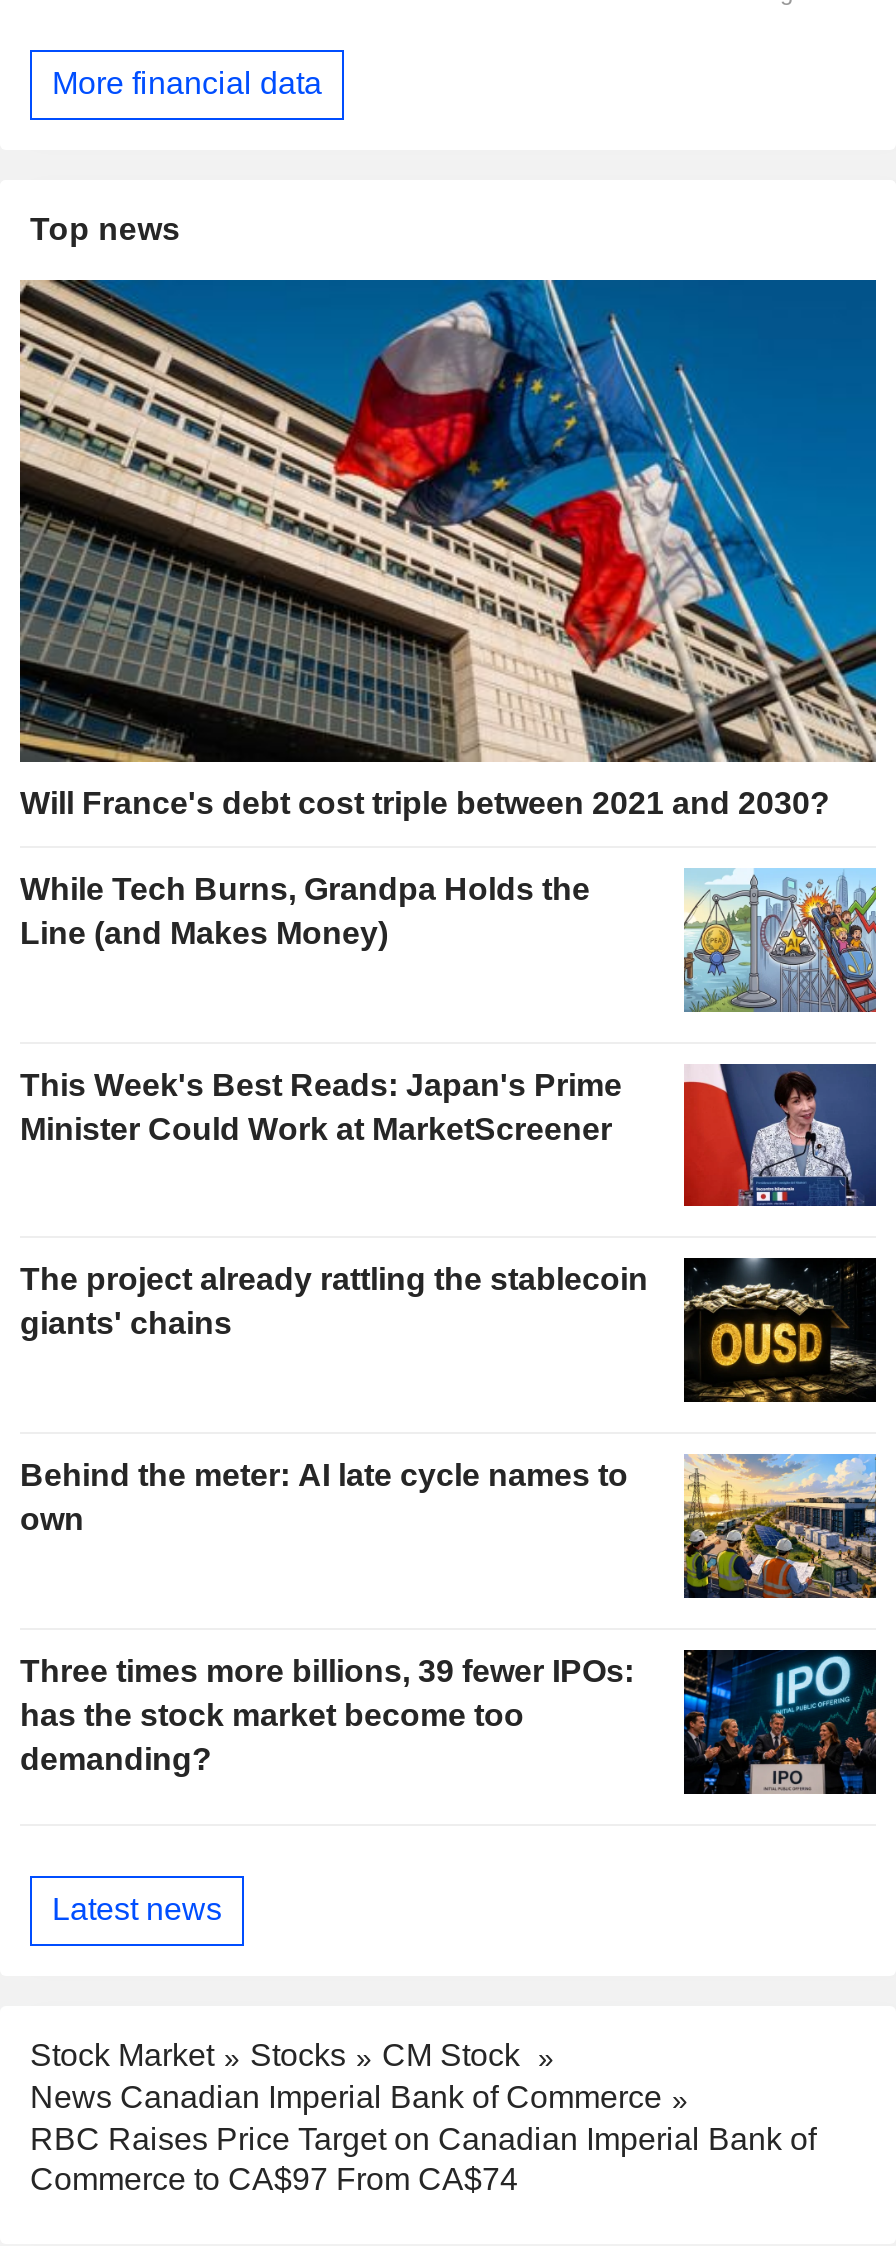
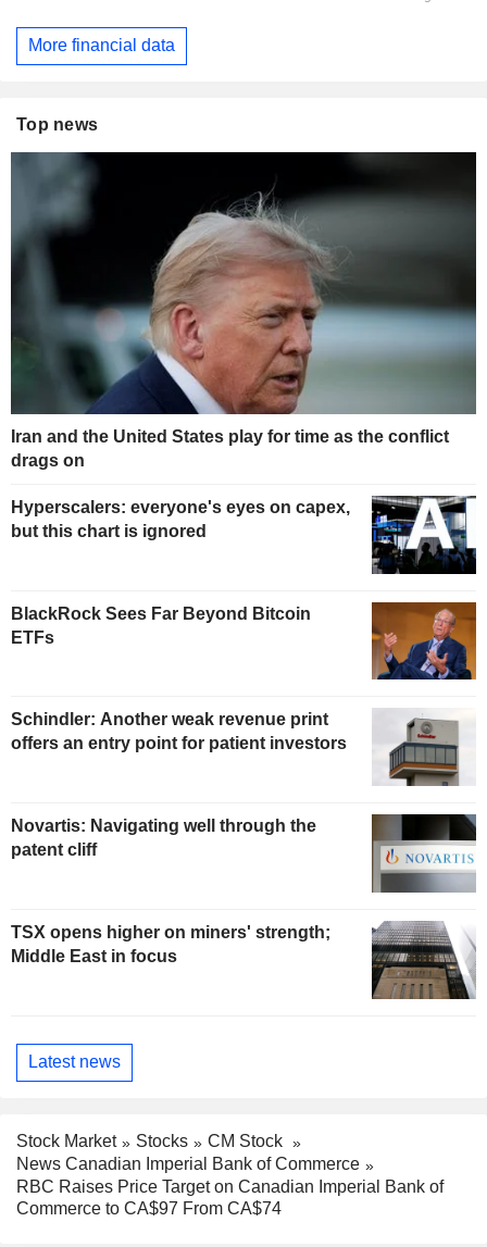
- [image]
- Will France's debt cost triple between 2021 and 2030?
+ [image]
+ Iran and the United States play for time as the conflict
+ drags on

- While Tech Burns, Grandpa Holds the
- Line (and Makes Money)
+ Hyperscalers: everyone's eyes on capex,
+ but this chart is ignored

- [image]
+ [image]

- This Week's Best Reads: Japan's Prime
- Minister Could Work at MarketScreener
+ BlackRock Sees Far Beyond Bitcoin
+ ETFs

- [image]
+ [image]

- [image]
- The project already rattling the stablecoin
- giants' chains
+ [image]
+ Schindler: Another weak revenue print
+ offers an entry point for patient investors

- Behind the meter: AI late cycle names to
- own
+ Novartis: Navigating well through the
+ patent cliff

- [image]
+ [image]

- [image]
- Three times more billions, 39 fewer IPOs:
- has the stock market become too
- demanding?
+ [image]
+ TSX opens higher on miners' strength;
+ Middle East in focus
